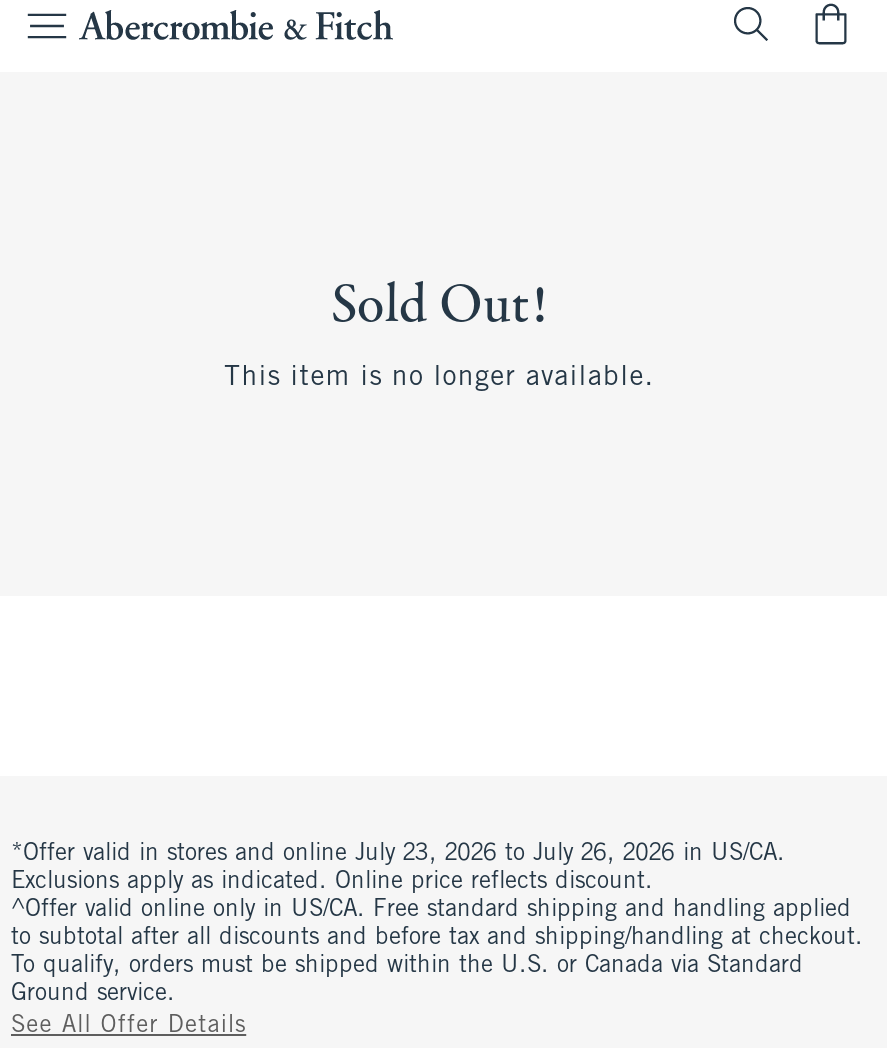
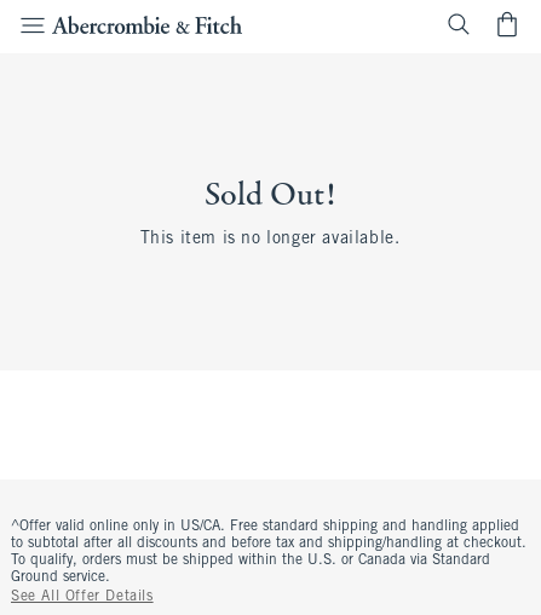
- *Offer valid in stores and online July 23, 2026 to July 26, 2026 in US/CA.
- Exclusions apply as indicated. Online price reflects discount.
